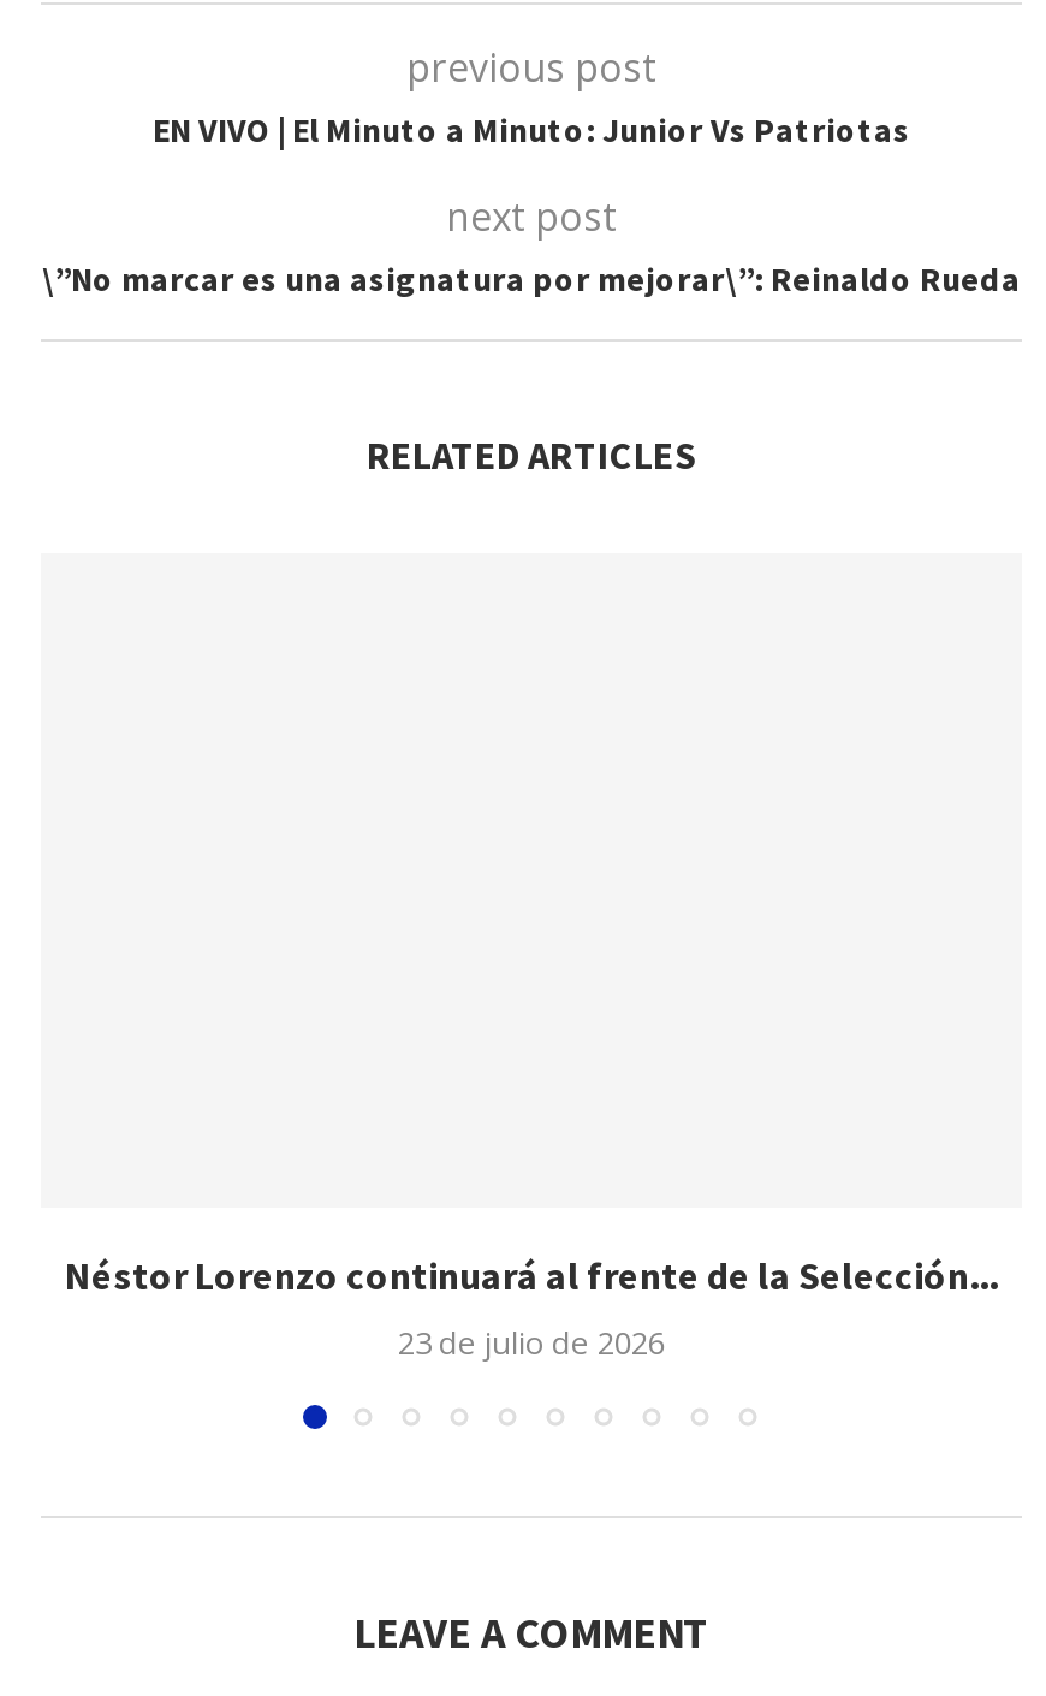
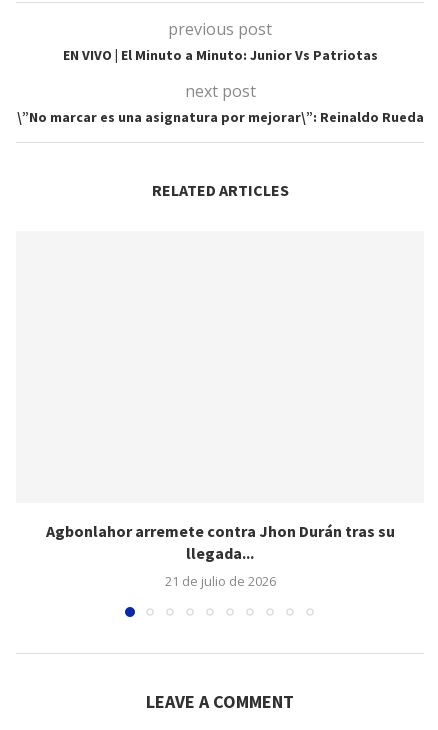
- Néstor Lorenzo continuará al frente de la Selección...
- 23 de julio de 2026
+ Agbonlahor arremete contra Jhon Durán tras su
+ llegada...
+ 21 de julio de 2026
